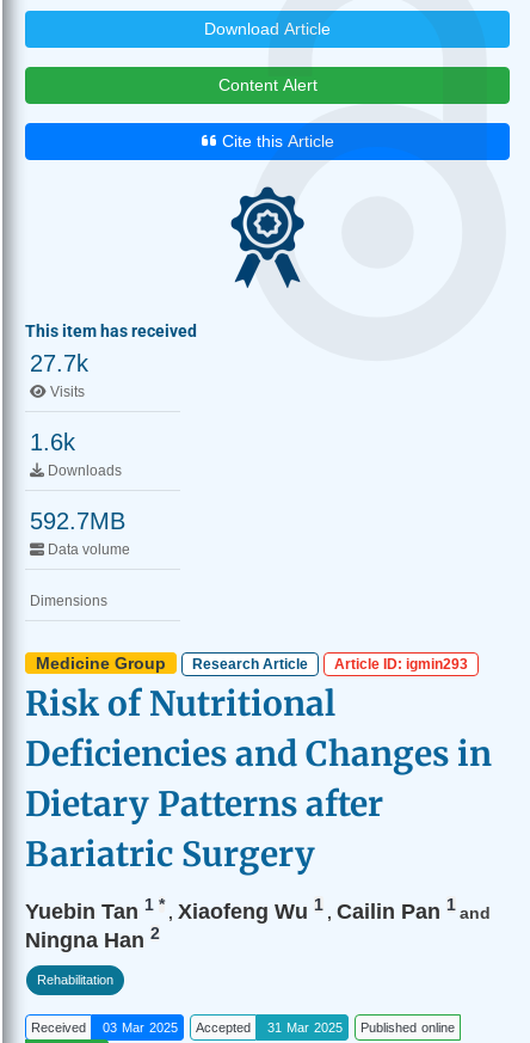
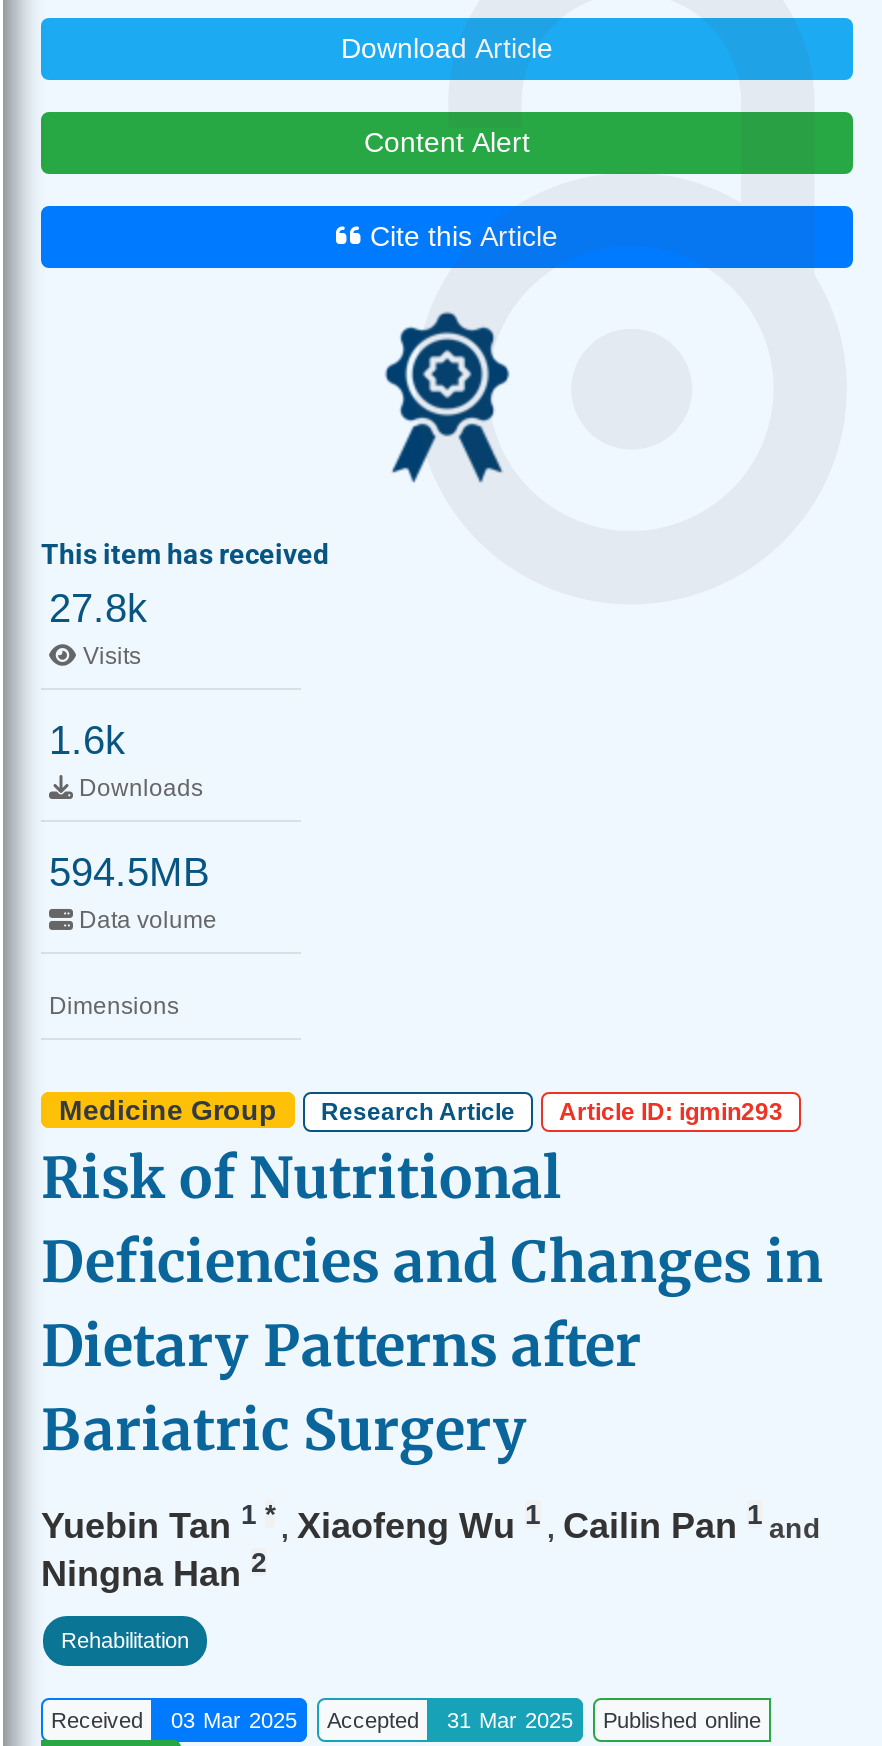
- 27.7k
+ 27.8k

- 592.7MB
+ 594.5MB
